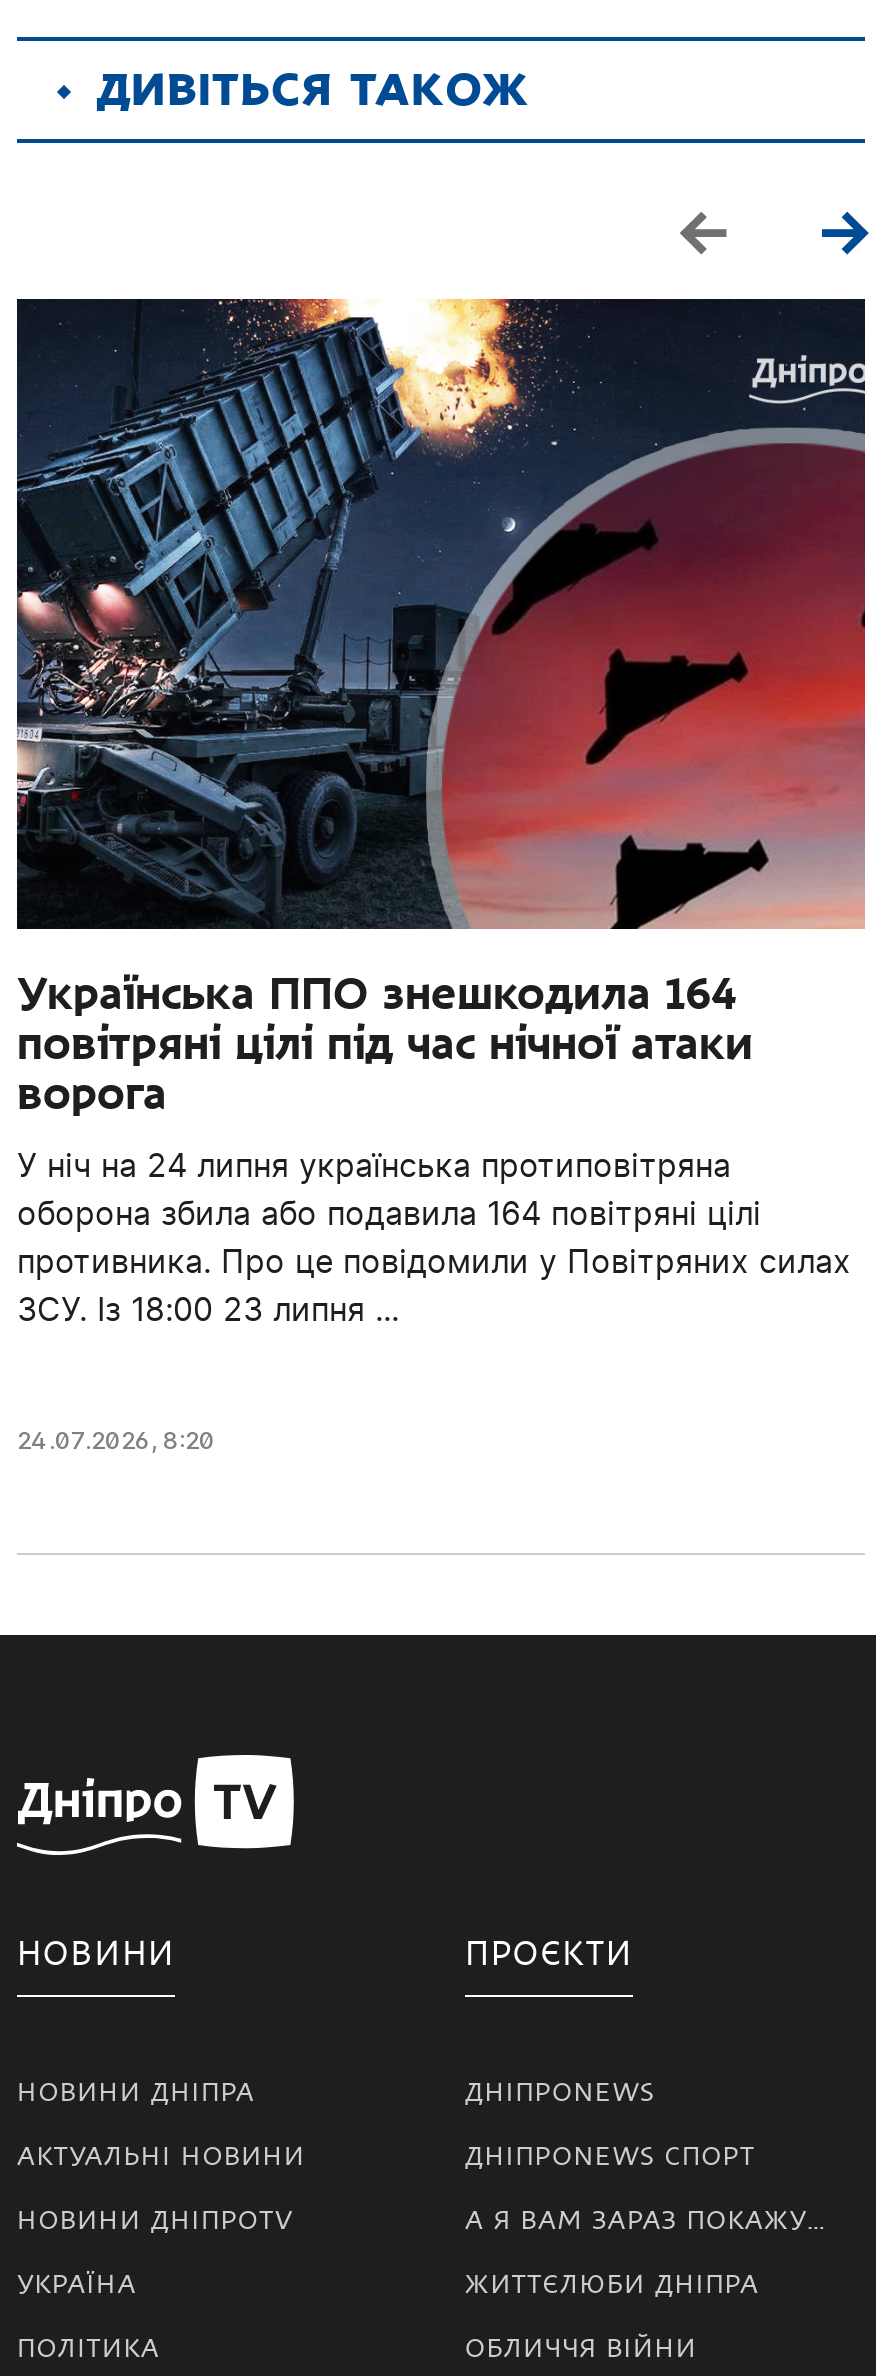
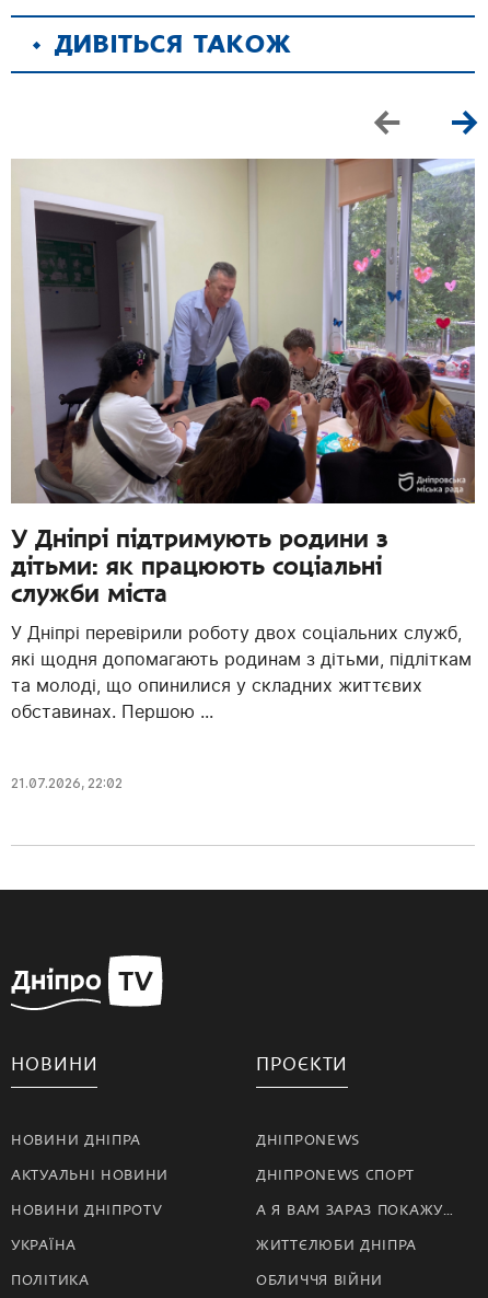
- [image]
- Українська ППО знешкодила 164
- повітряні цілі під час нічної атаки
- ворога
+ [image]
+ У Дніпрі підтримують родини з
+ дітьми: як працюють соціальні
+ служби міста

- У ніч на 24 липня українська протиповітряна
- оборона збила або подавила 164 повітряні цілі
- противника. Про це повідомили у Повітряних силах
- ЗСУ. Із 18:00 23 липня ...
+ У Дніпрі перевірили роботу двох соціальних служб,
+ які щодня допомагають родинам з дітьми, підліткам
+ та молоді, що опинилися у складних життєвих
+ обставинах. Першою ...

- 24.07.2026, 8:20
+ 21.07.2026, 22:02
